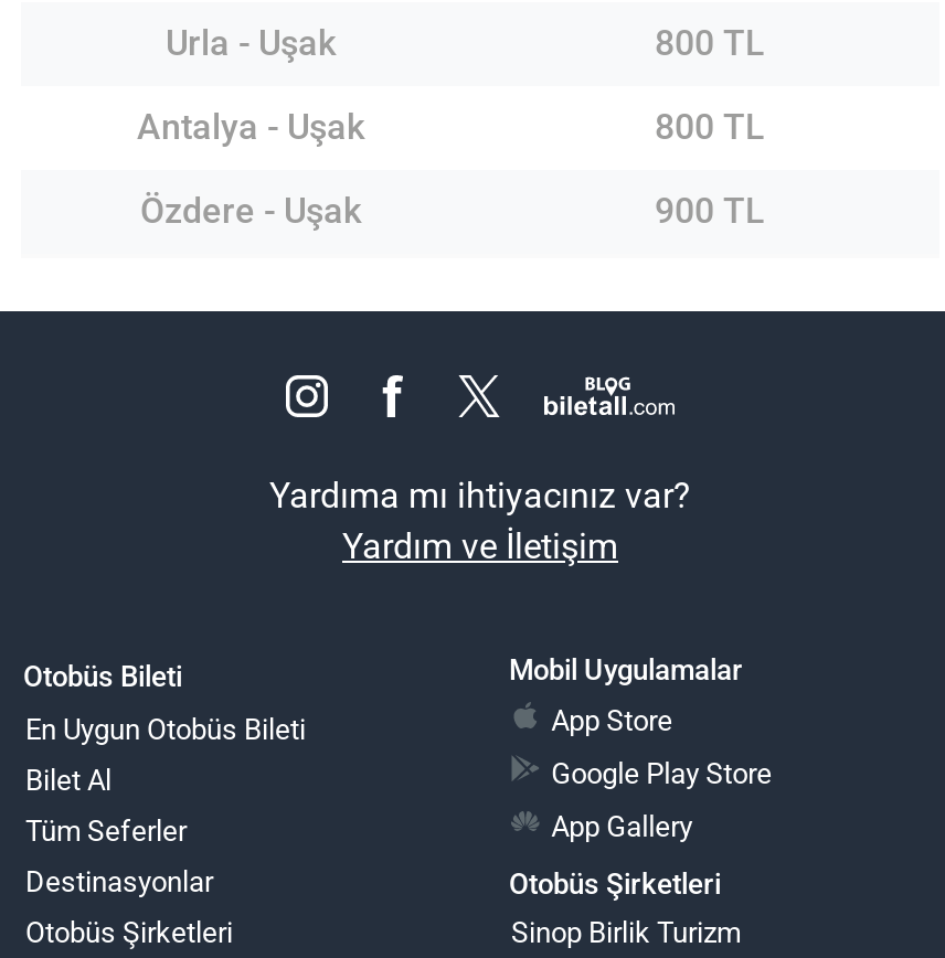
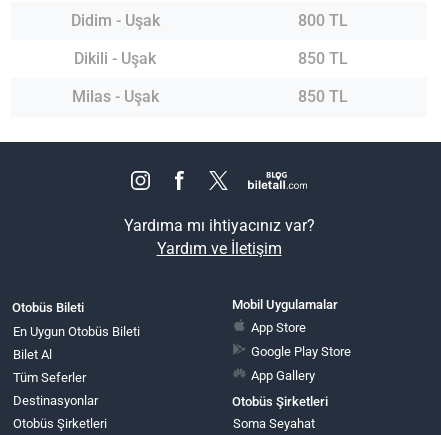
- Urla - Uşak
+ Didim - Uşak

- Antalya - Uşak
+ Dikili - Uşak

- 800 TL
+ 850 TL

- Özdere - Uşak
+ Milas - Uşak

- 900 TL
+ 850 TL

- Sinop Birlik Turizm
+ Soma Seyahat
